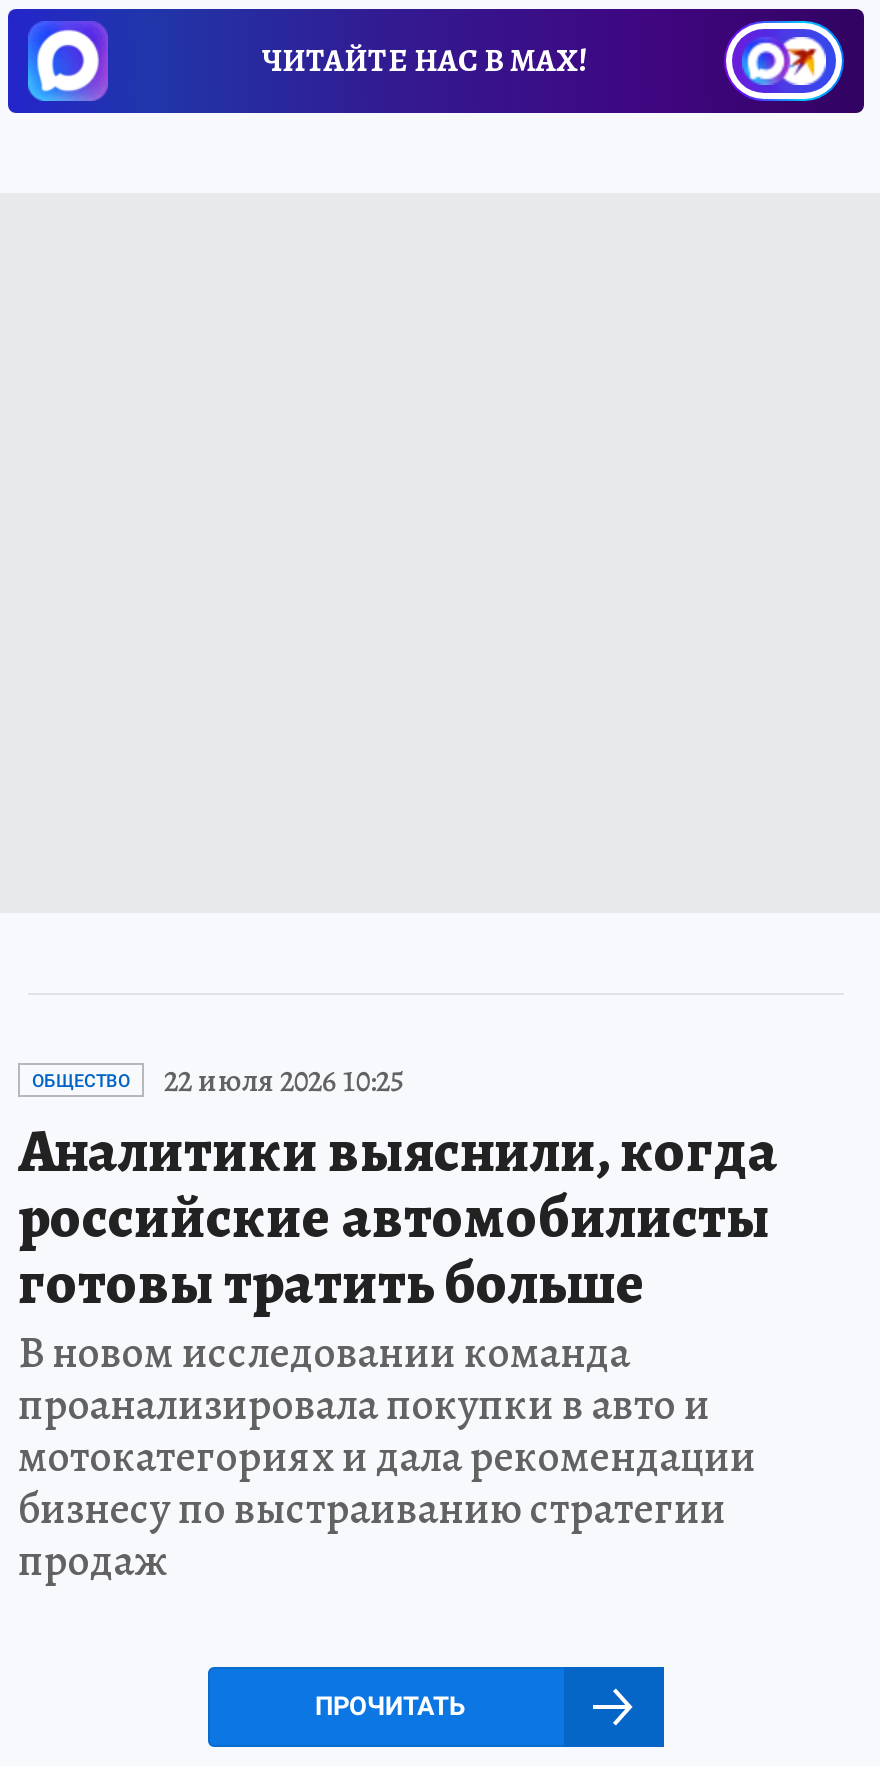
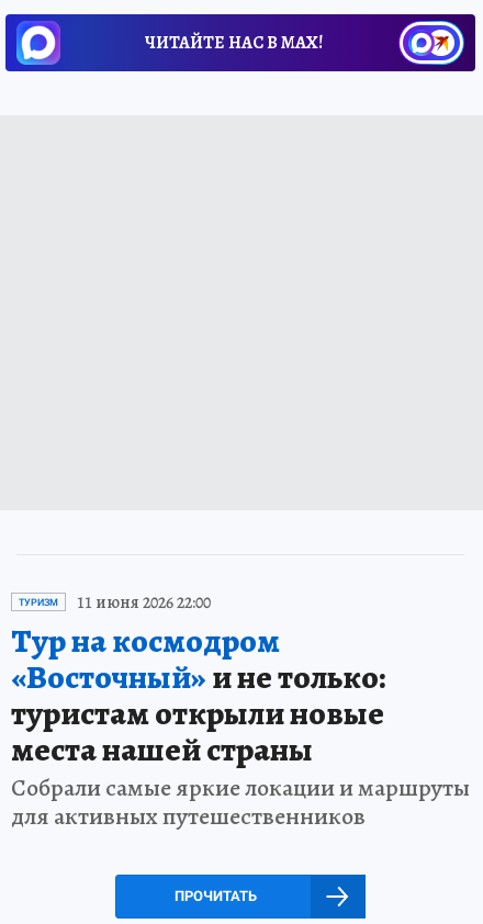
- ОБЩЕСТВО
- 22 июля 2026 10:25
- Аналитики выяснили, когда
- российские автомобилисты
- готовы тратить больше
- В новом исследовании команда
- проанализировала покупки в авто и
- мотокатегориях и дала рекомендации
- бизнесу по выстраиванию стратегии
- продаж
+ ТУРИЗМ
+ 11 июня 2026 22:00
+ Тур на космодром
+ «Восточный»и не только:
+ туристам открыли новые
+ места нашей страны
+ Собрали самые яркие локации и маршруты
+ для активных путешественников
